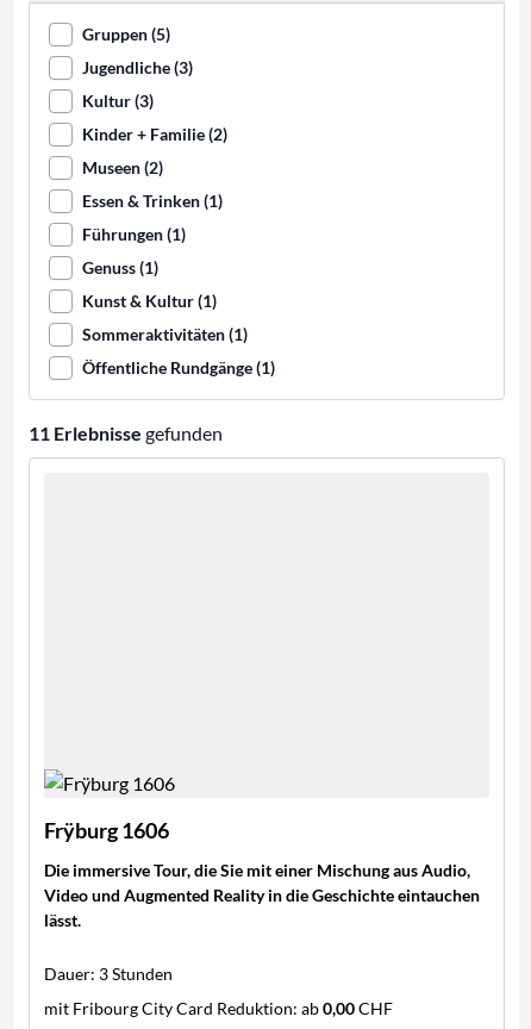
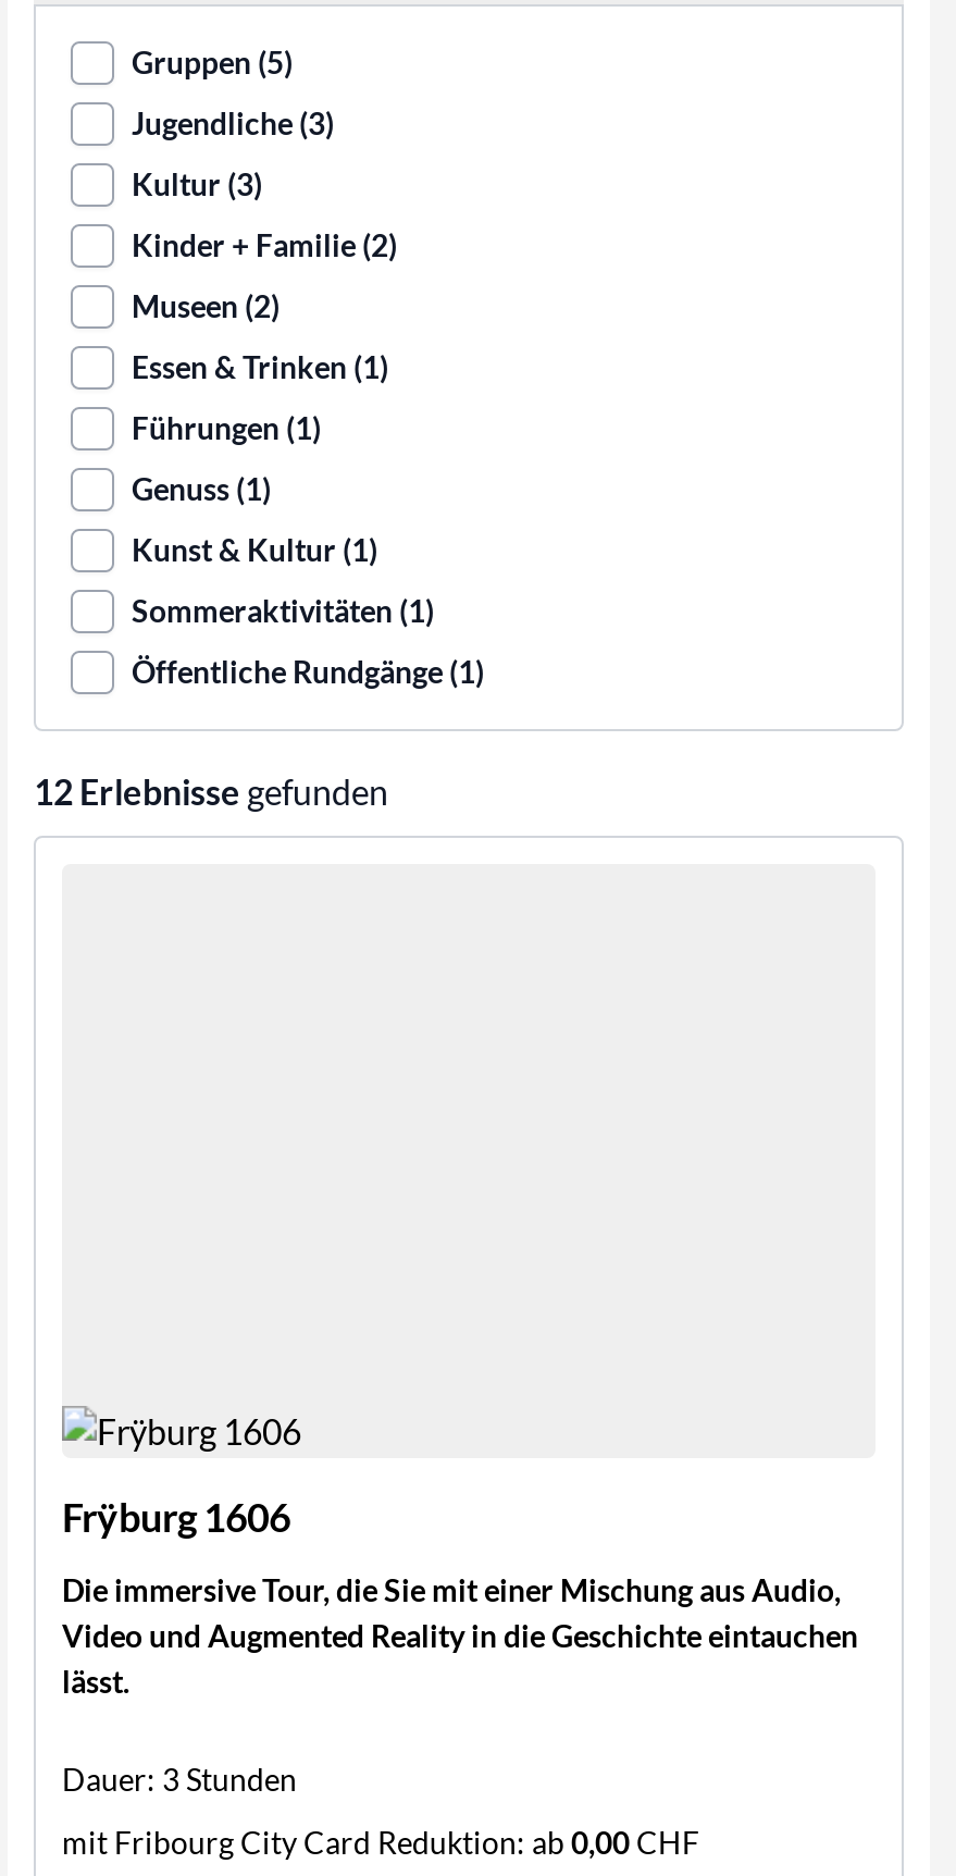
- 11 Erlebnisse gefunden
+ 12 Erlebnisse gefunden
